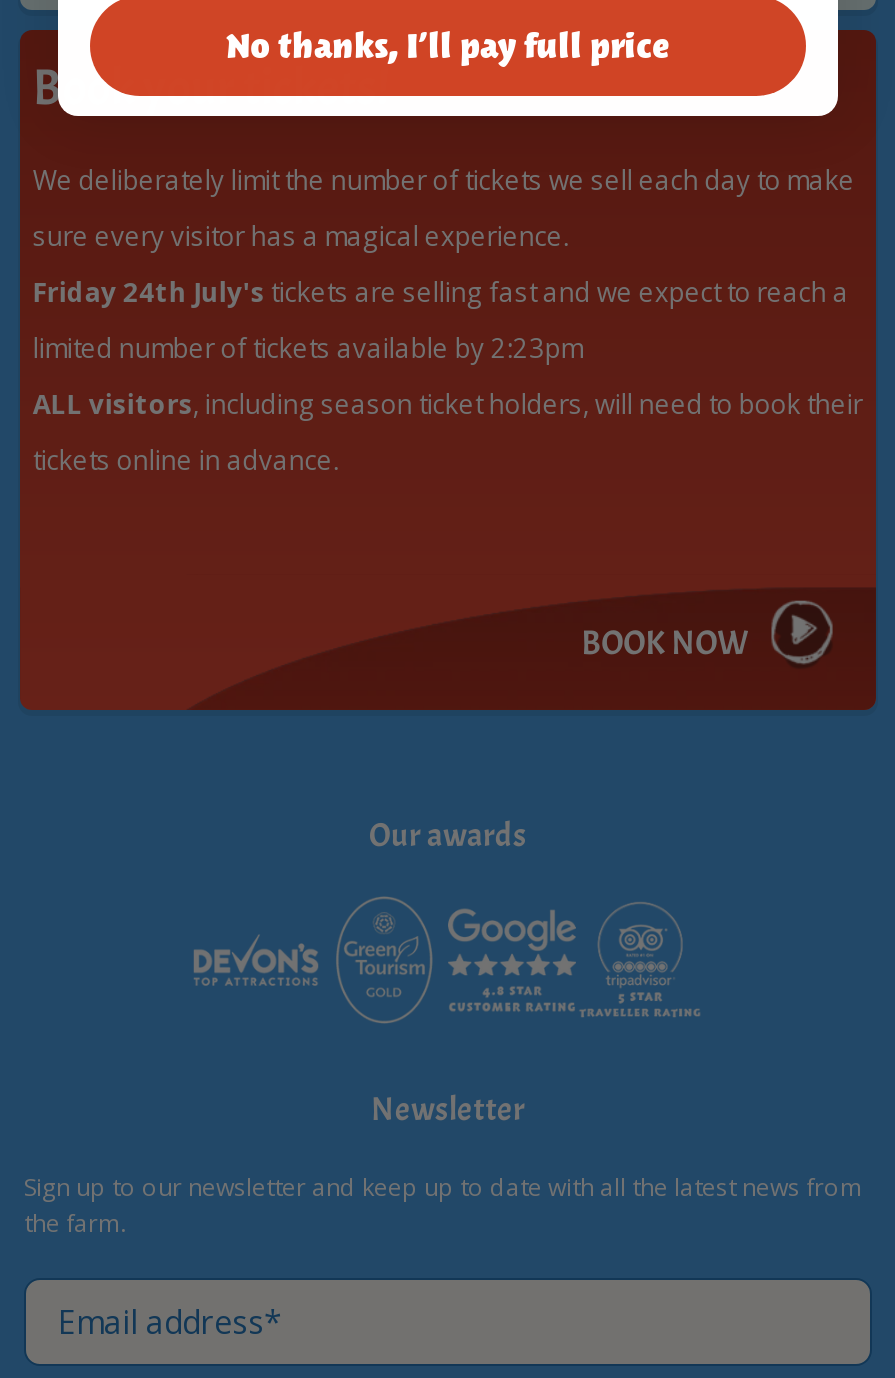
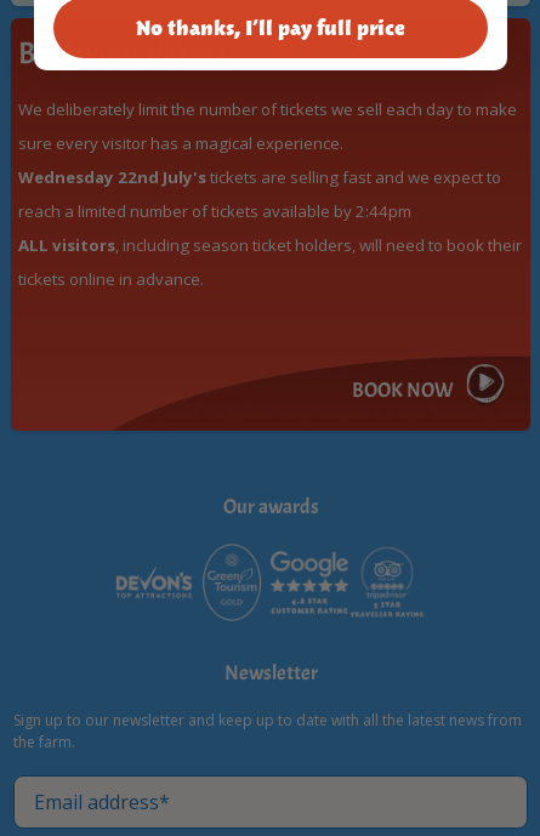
- Friday 24th July's tickets are selling fast and we expect to reach a
+ Wednesday 22nd July's tickets are selling fast and we expect to

- limited number of tickets available by 2:23pm
+ reach a limited number of tickets available by 2:44pm
